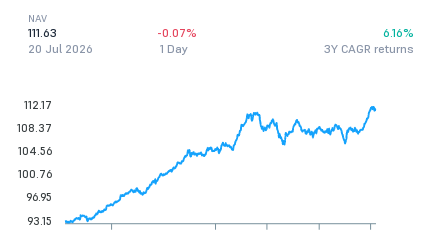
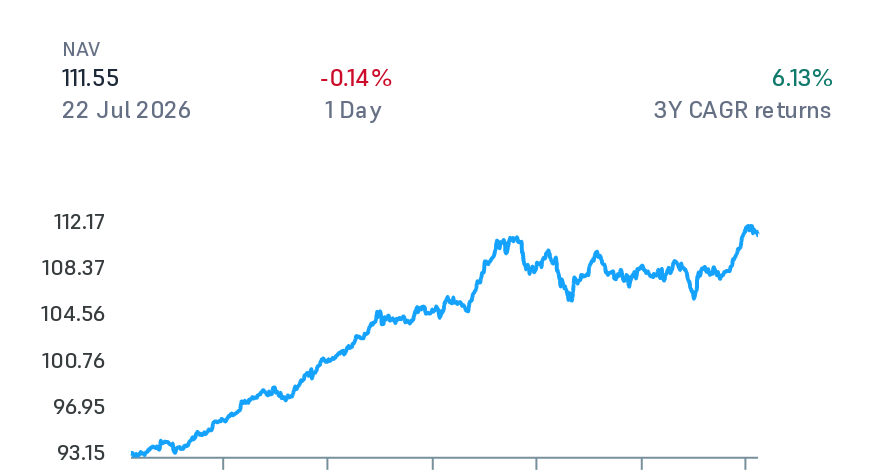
- 111.63
+ 111.55

- -0.07%
+ -0.14%

- 6.16%
+ 6.13%

- 20 Jul 2026
+ 22 Jul 2026
